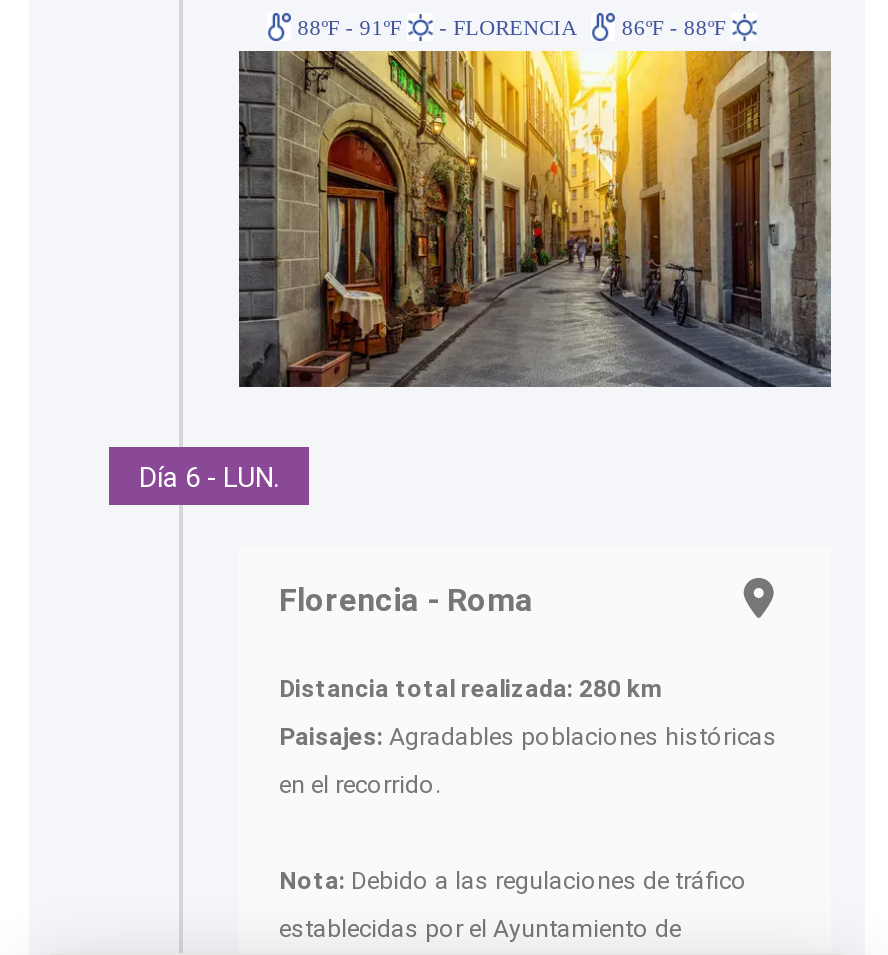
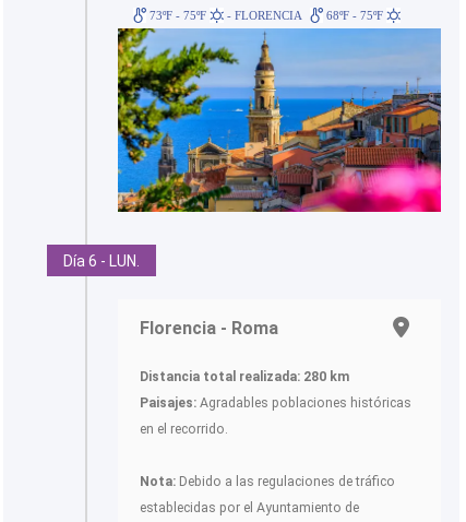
- 88ºF - 91ºF
+ 73ºF - 75ºF

- 86ºF - 88ºF
+ 68ºF - 75ºF

- [image]
+ [image]
